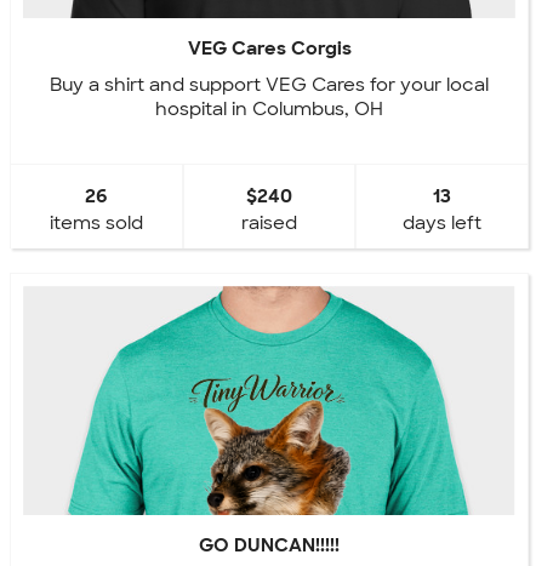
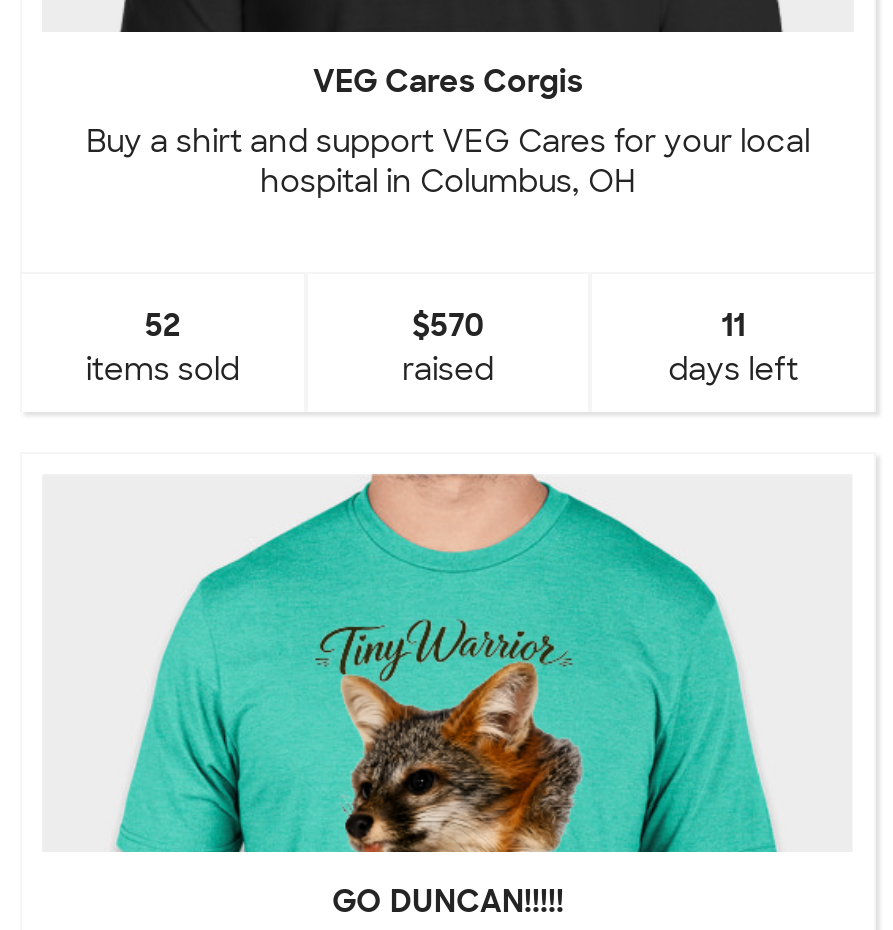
- 26
+ 52

- $240
+ $570

- 13
+ 11
